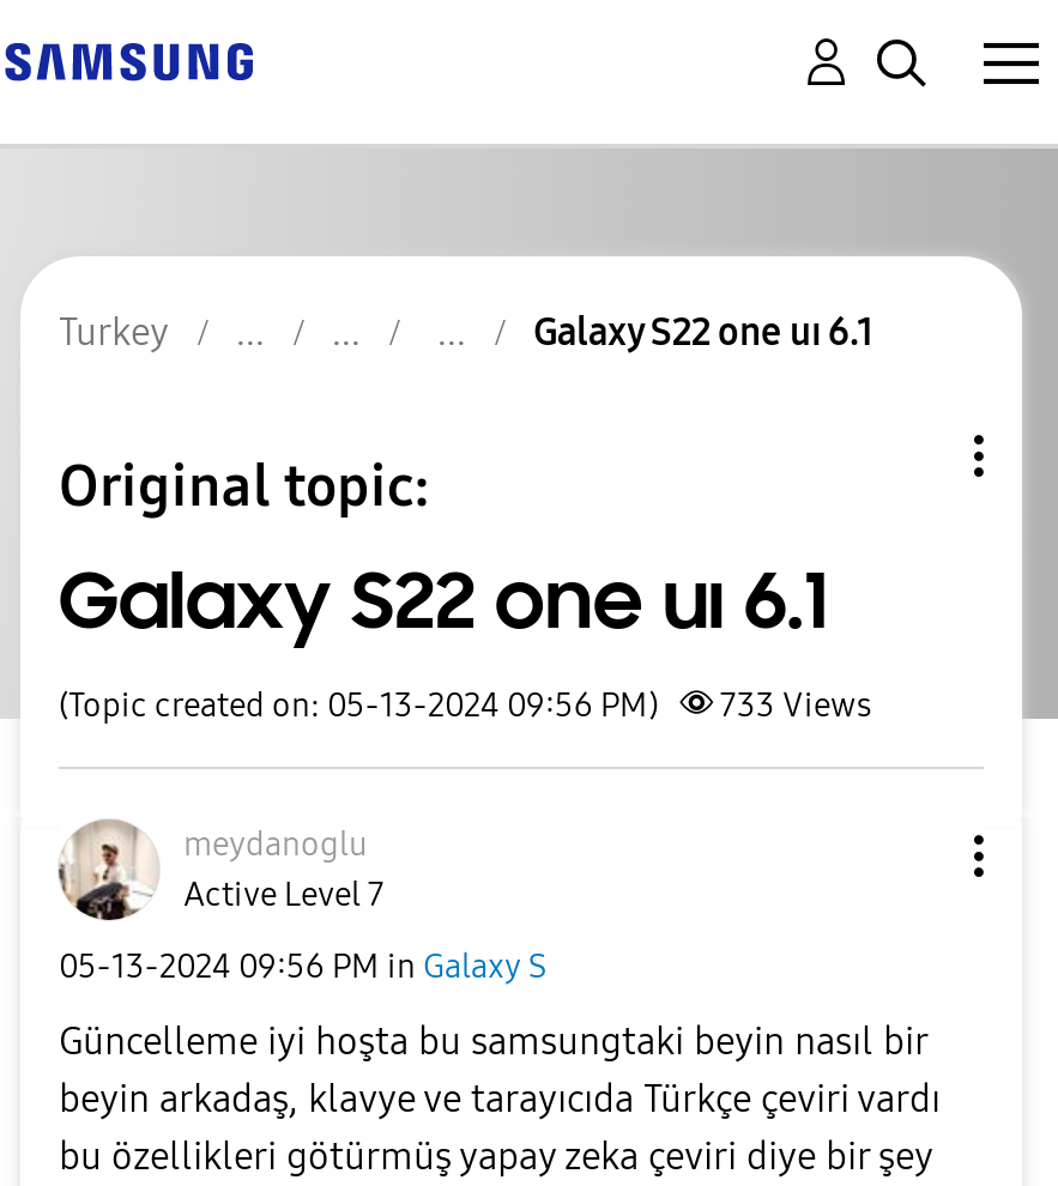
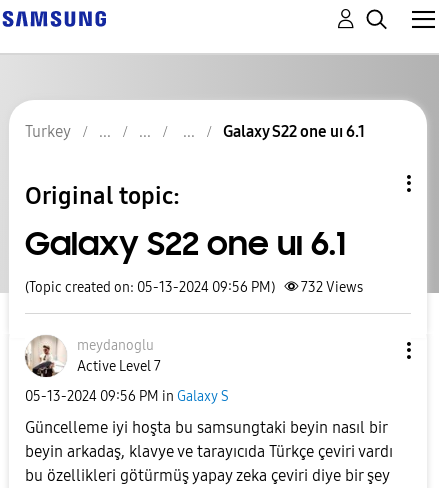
- (Topic created on: 05-13-2024 09:56 PM) 733 Views
+ (Topic created on: 05-13-2024 09:56 PM) 732 Views
